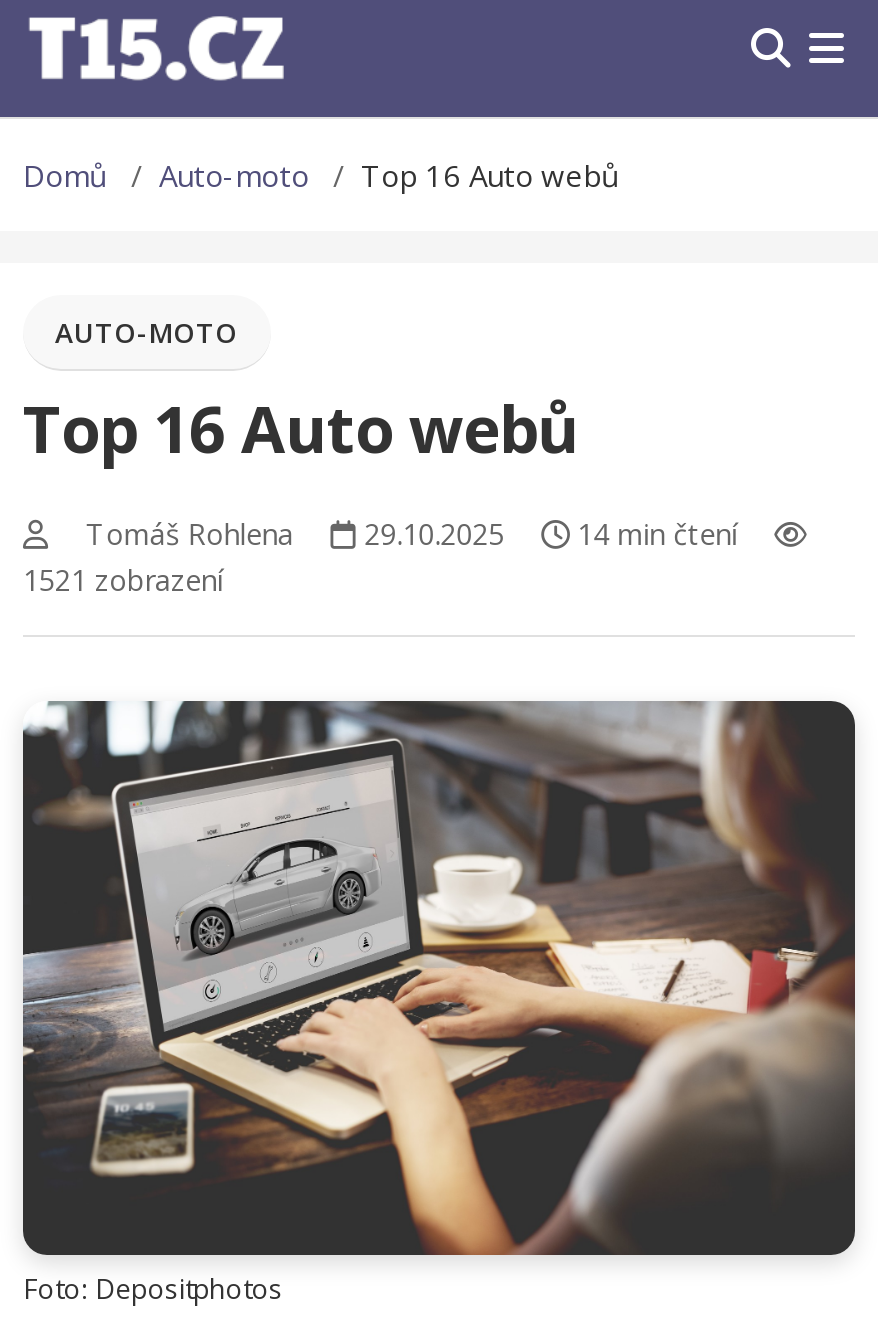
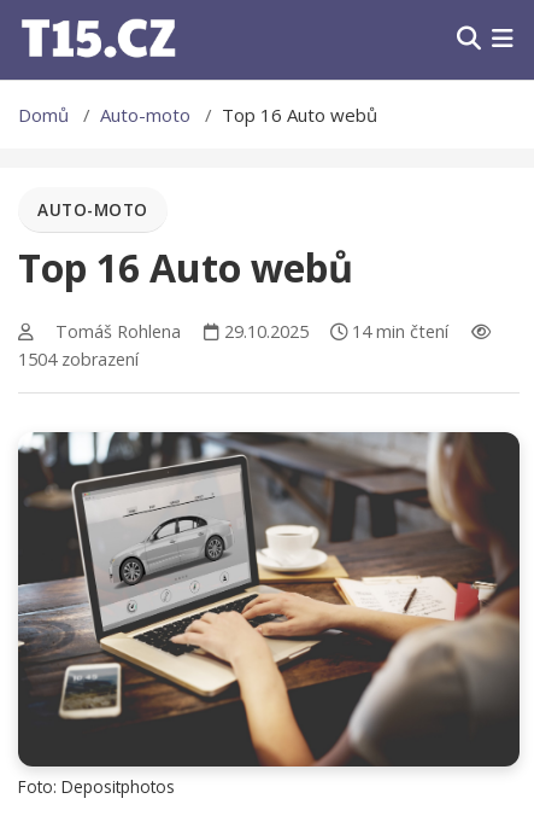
- 1521 zobrazení
+ 1504 zobrazení
